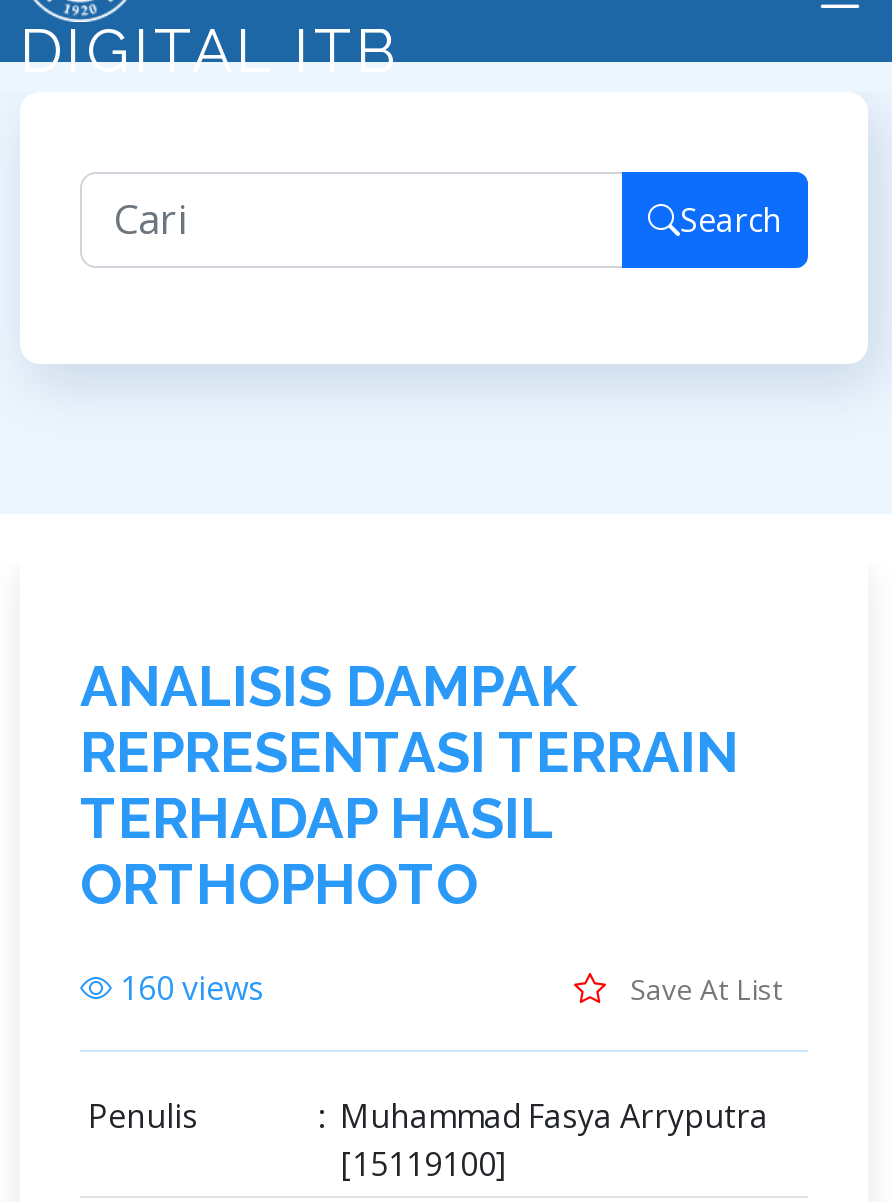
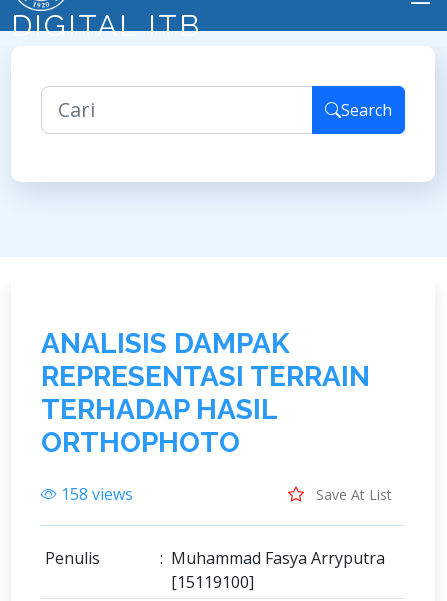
- 160 views
+ 158 views
